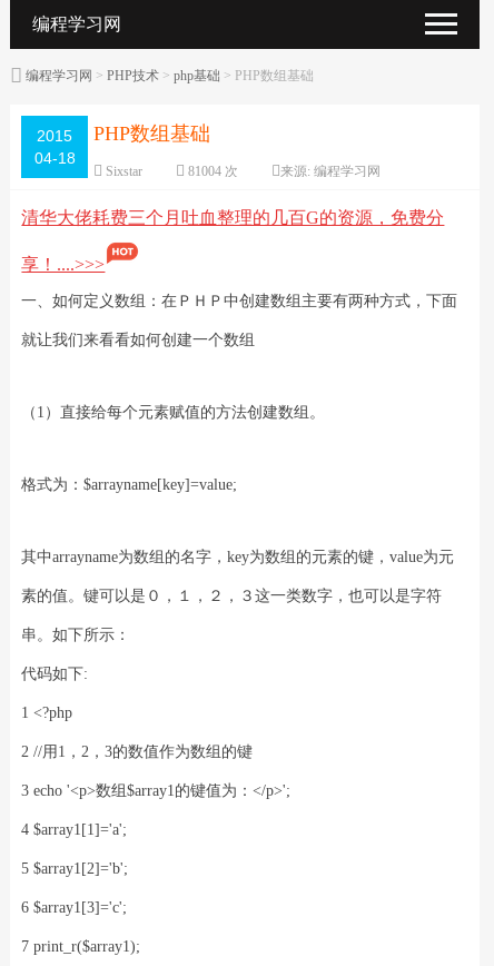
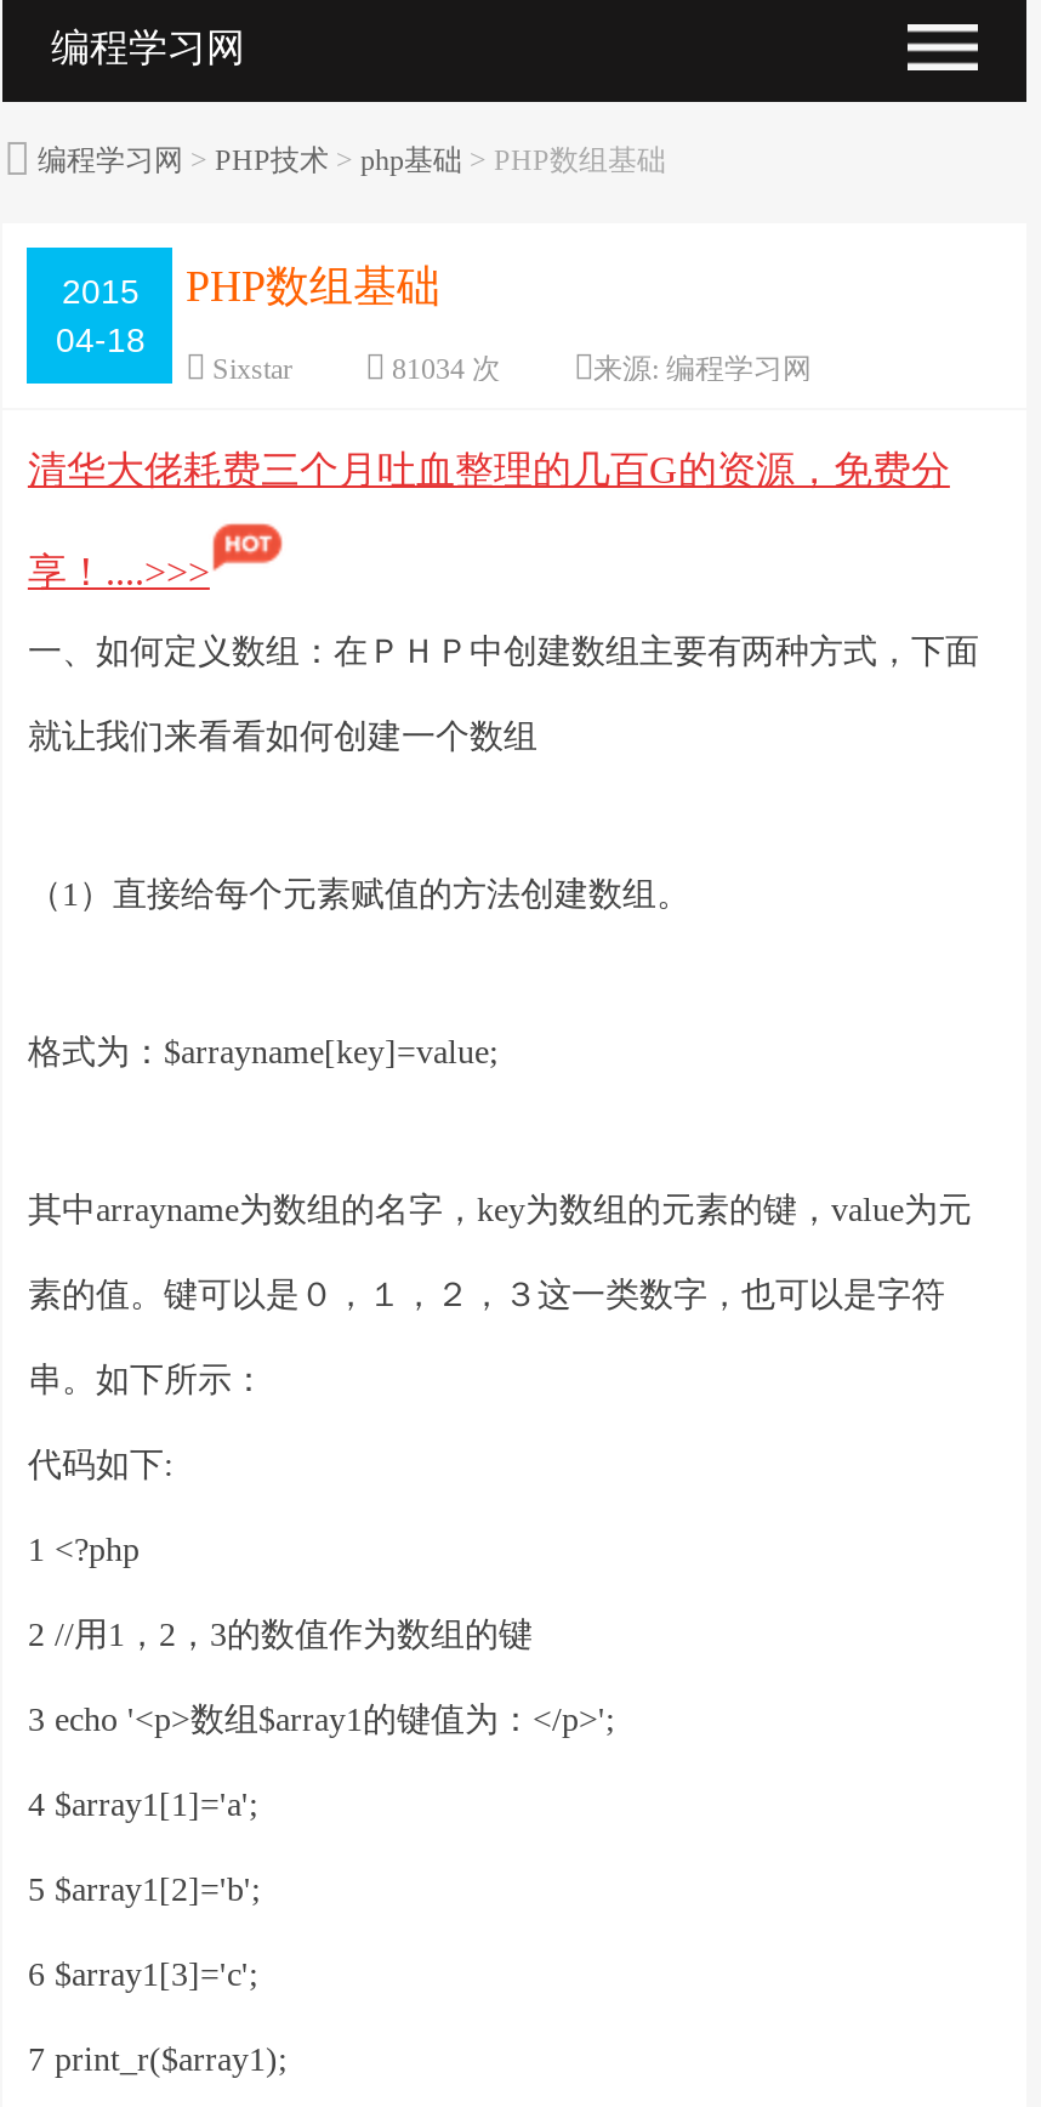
- 81004次
+ 81034次
